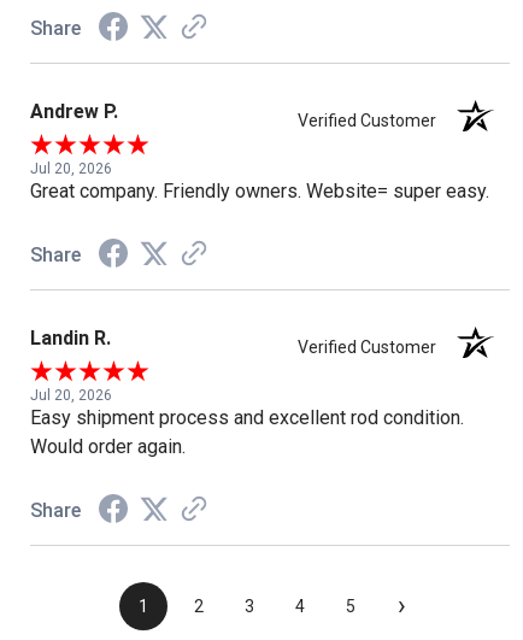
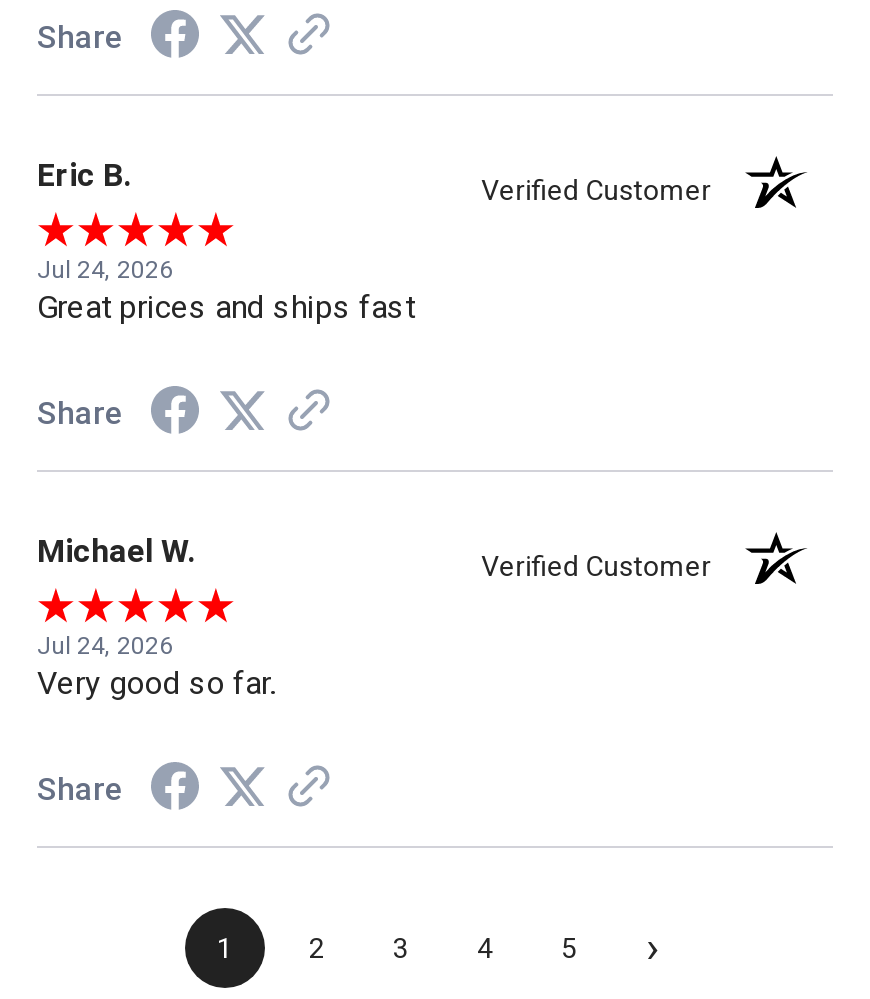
- Andrew P.
+ Eric B.

- Jul 20, 2026
- Great company. Friendly owners. Website= super easy.
+ Jul 24, 2026
+ Great prices and ships fast

- Landin R.
+ Michael W.

- Jul 20, 2026
- Easy shipment process and excellent rod condition.
- Would order again.
+ Jul 24, 2026
+ Very good so far.
